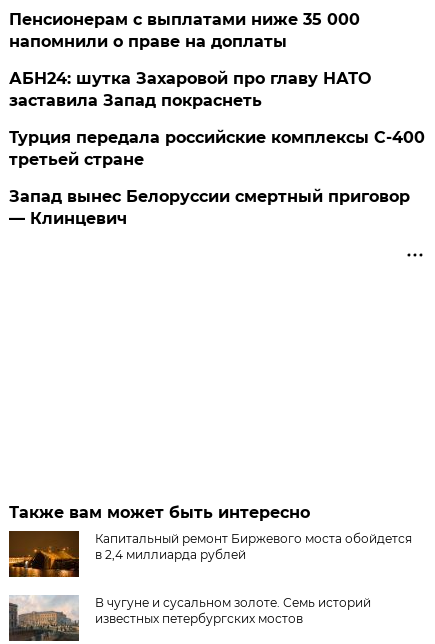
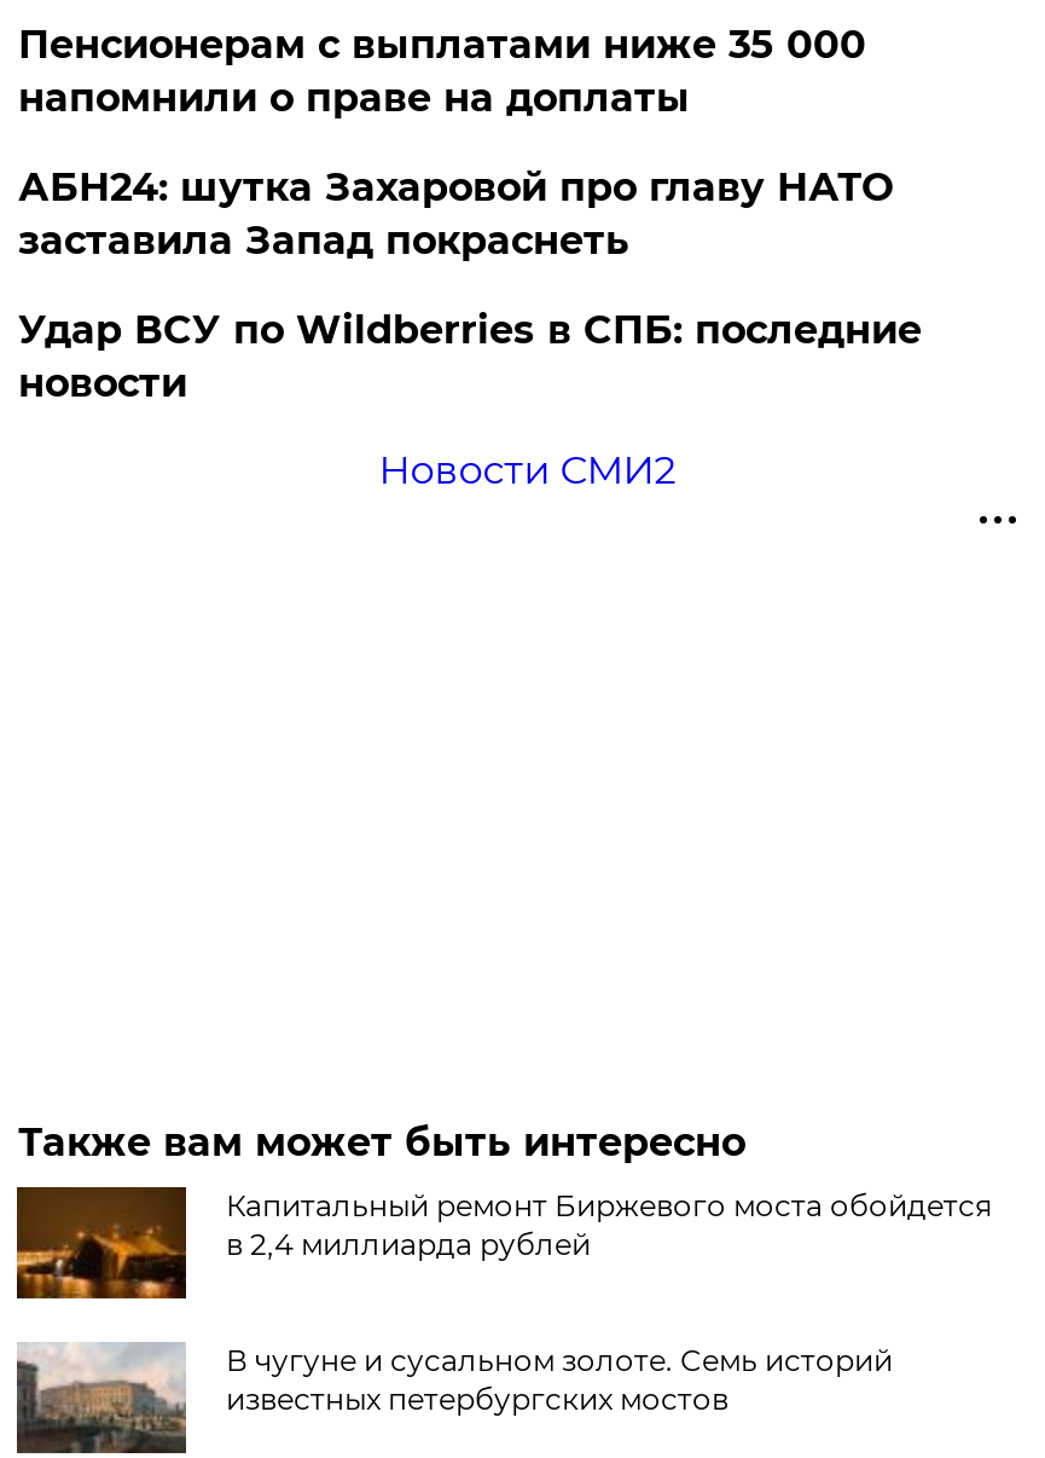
- Турция передала российские комплексы С-400
- третьей стране
+ Удар ВСУ по Wildberries в СПБ: последние
+ новости

- Запад вынес Белоруссии смертный приговор
- — Клинцевич
+ Новости СМИ2
